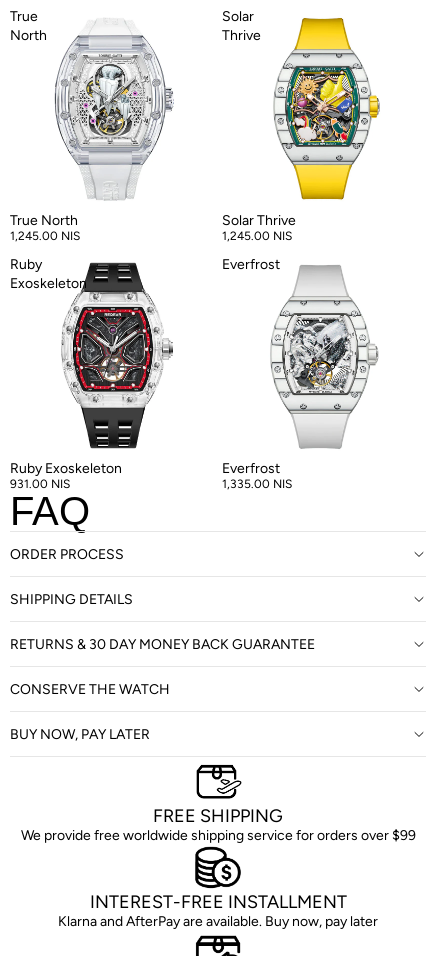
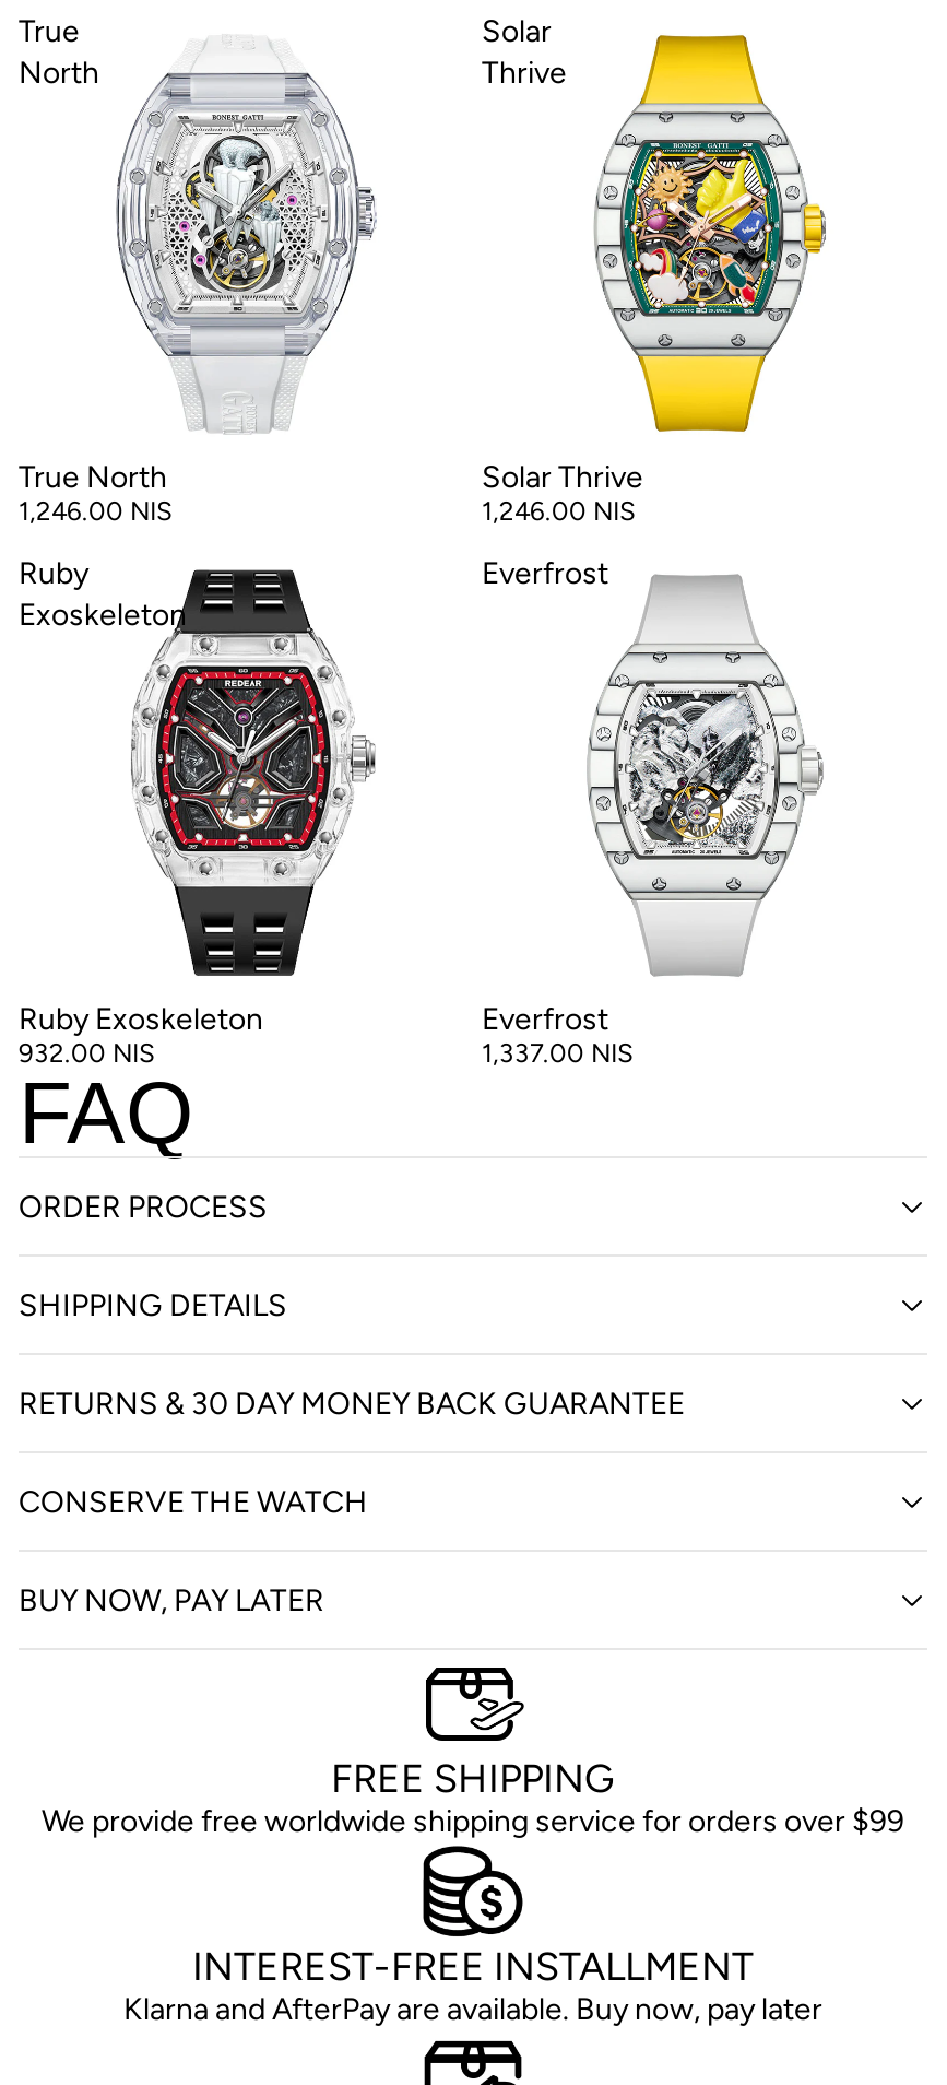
- 1,245.00 NIS
+ 1,246.00 NIS

- 1,245.00 NIS
+ 1,246.00 NIS

- 931.00 NIS
+ 932.00 NIS

- 1,335.00 NIS
+ 1,337.00 NIS
